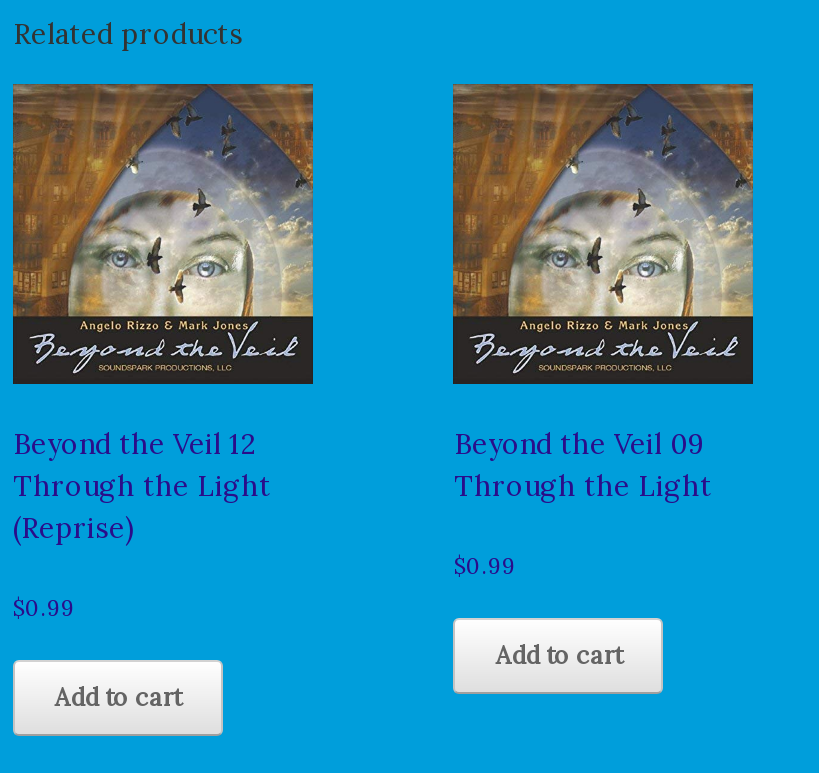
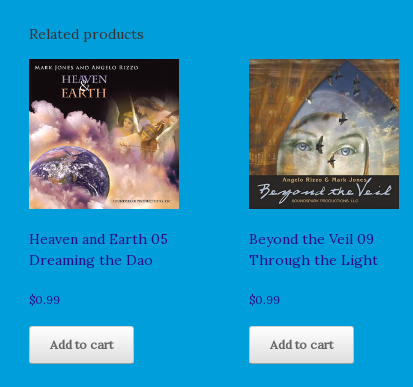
- [image]
- Beyond the Veil 12
- Through the Light
- (Reprise)
+ [image]
+ Heaven and Earth 05
+ Dreaming the Dao
